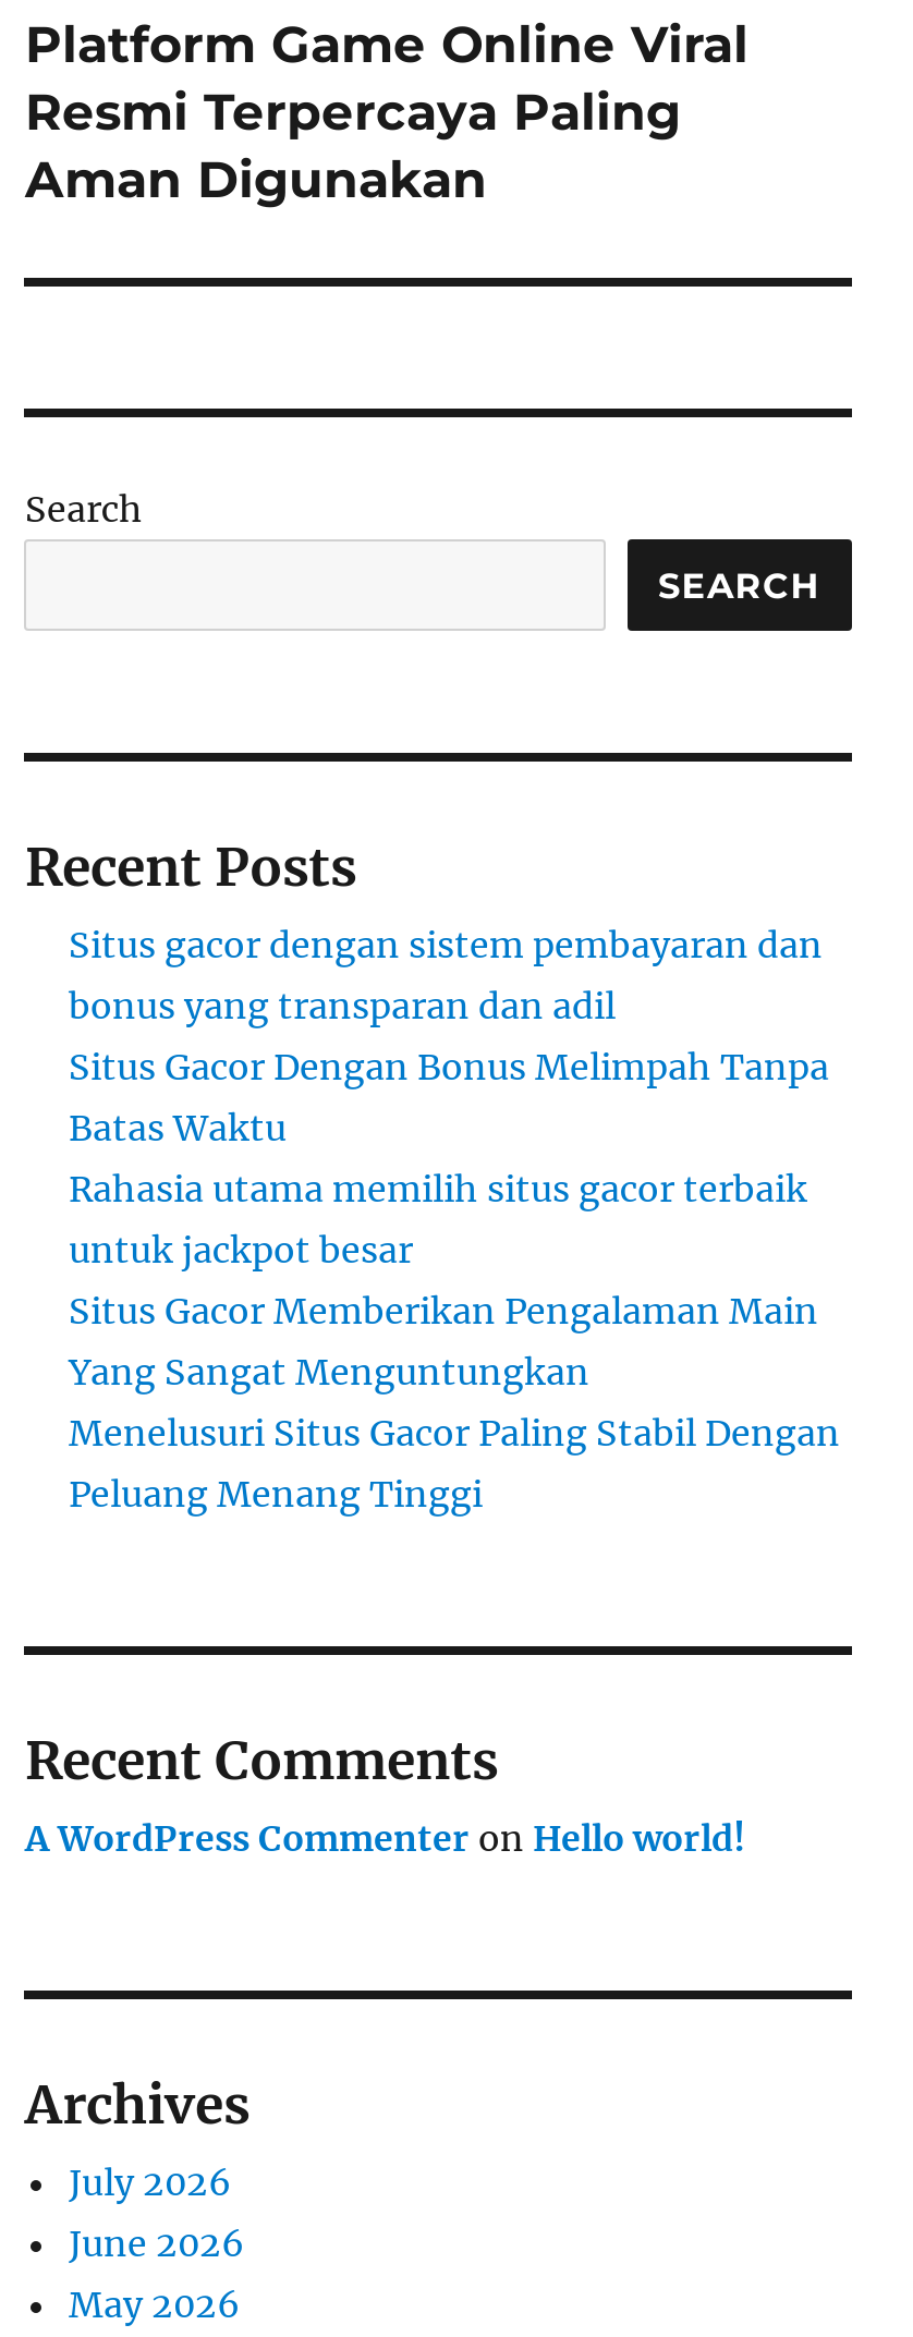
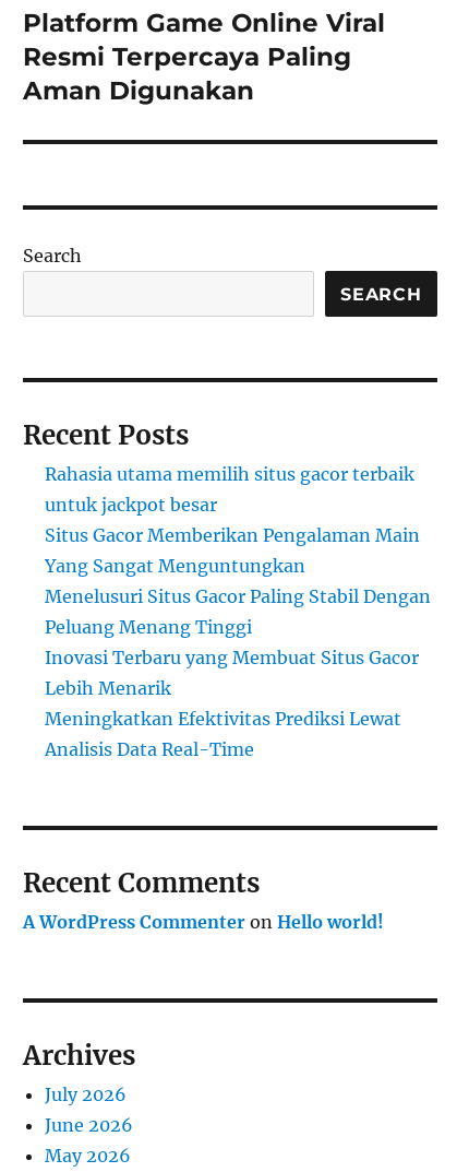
- Situs gacor dengan sistem pembayaran dan
- bonus yang transparan dan adil
- Situs Gacor Dengan Bonus Melimpah Tanpa
- Batas Waktu

moved up: Rahasia utama memilih situs gacor terbaik | untuk jackpot besar | Situs Gacor Memberikan Pengalaman Main | Yang Sangat Menguntungkan | Menelusuri Situs Gacor Paling Stabil Dengan | Peluang Menang Tinggi

+ Inovasi Terbaru yang Membuat Situs Gacor
+ Lebih Menarik
+ Meningkatkan Efektivitas Prediksi Lewat
+ Analisis Data Real-Time
